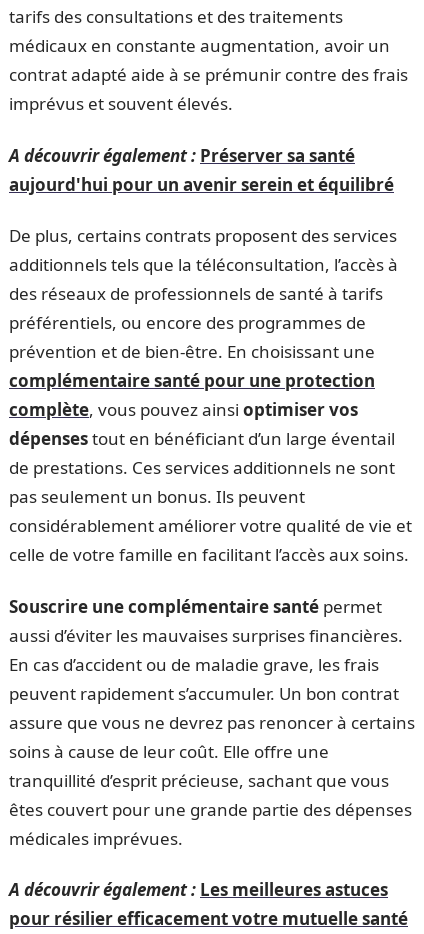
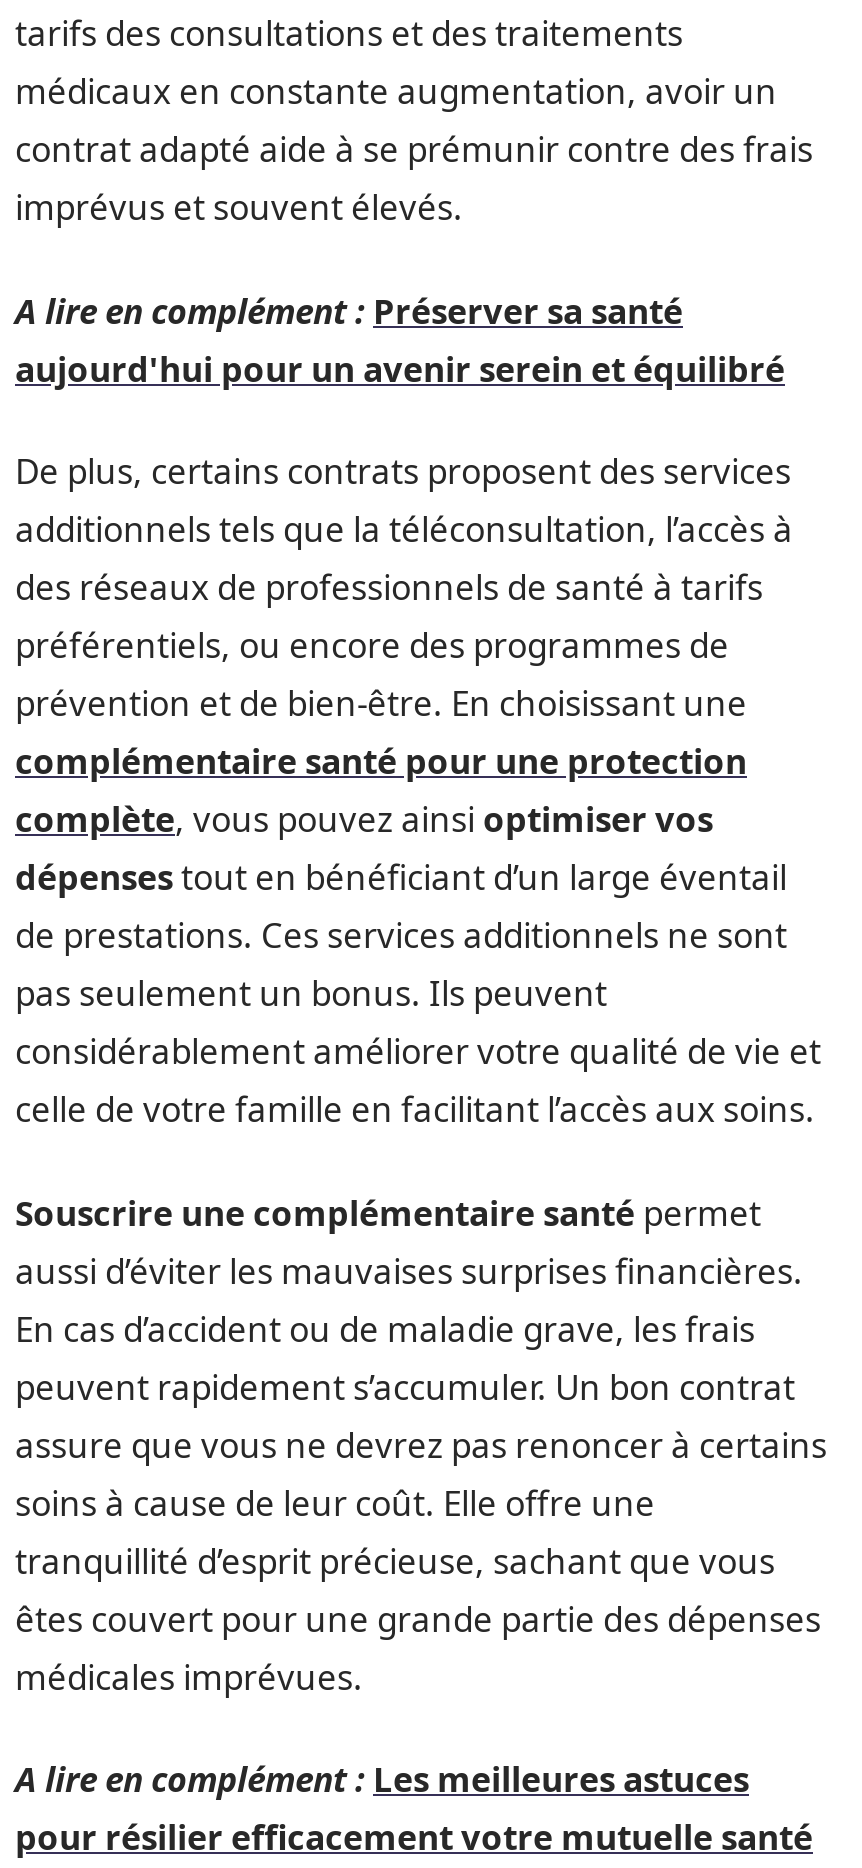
- A découvrir également : Préserver sa santé
+ A lire en complément : Préserver sa santé

- A découvrir également : Les meilleures astuces
+ A lire en complément : Les meilleures astuces
